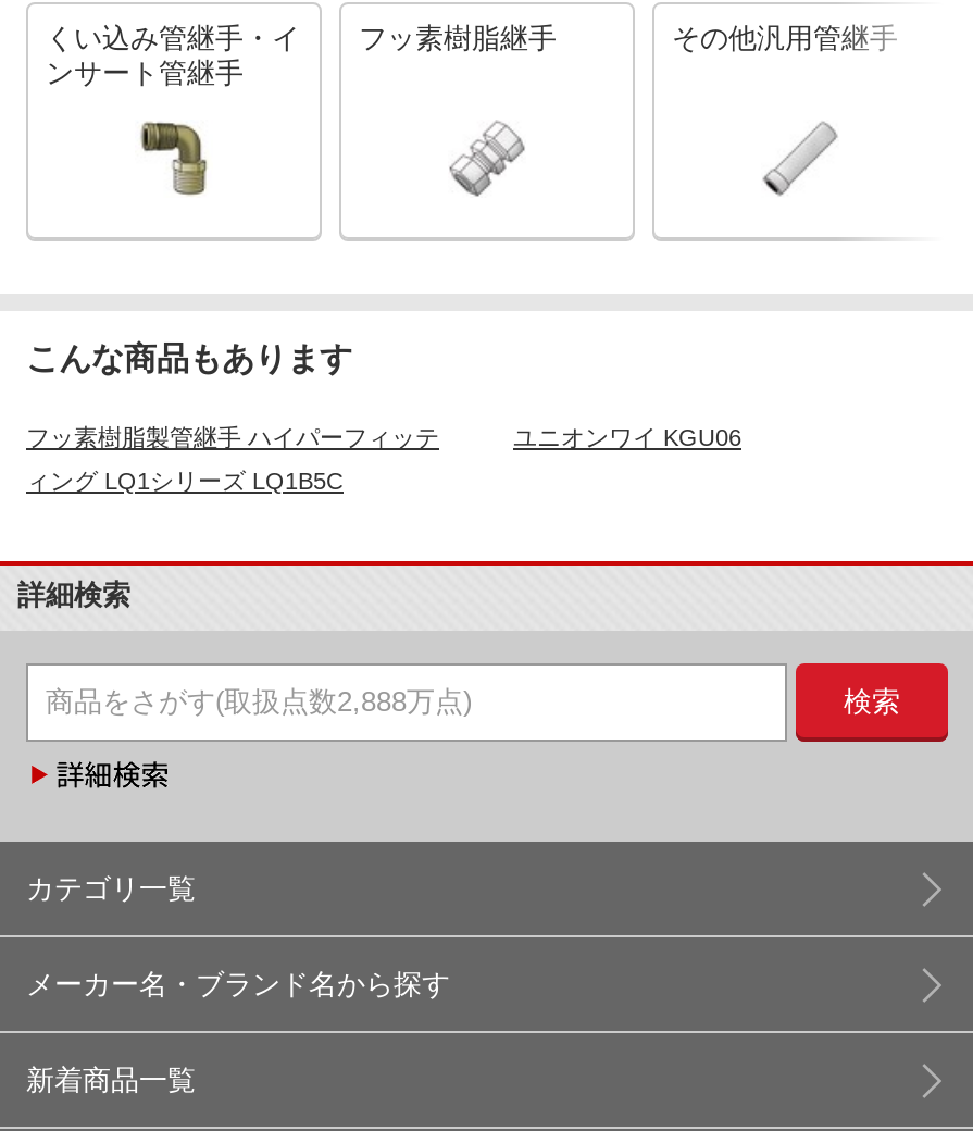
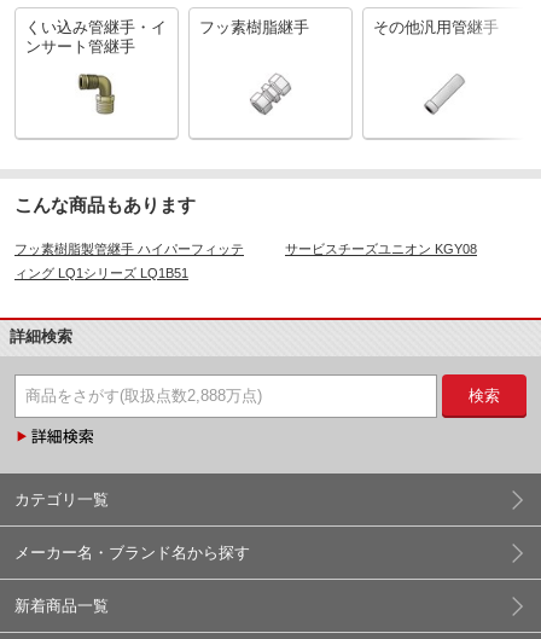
- ユニオンワイ KGU06
+ サービスチーズユニオン KGY08

- ィング LQ1シリーズ LQ1B5C
+ ィング LQ1シリーズ LQ1B51
